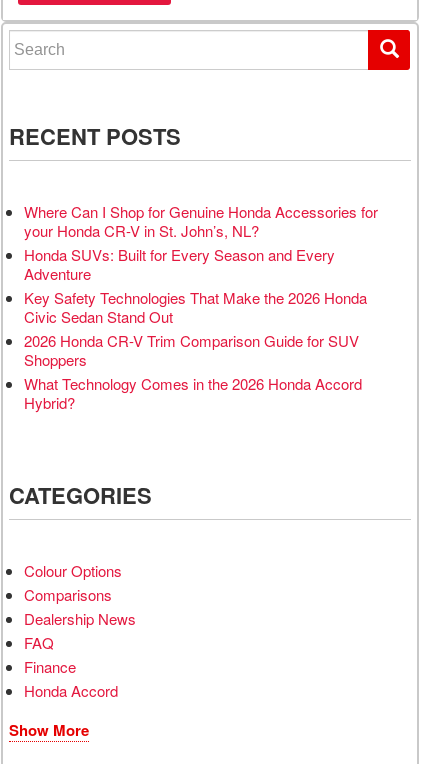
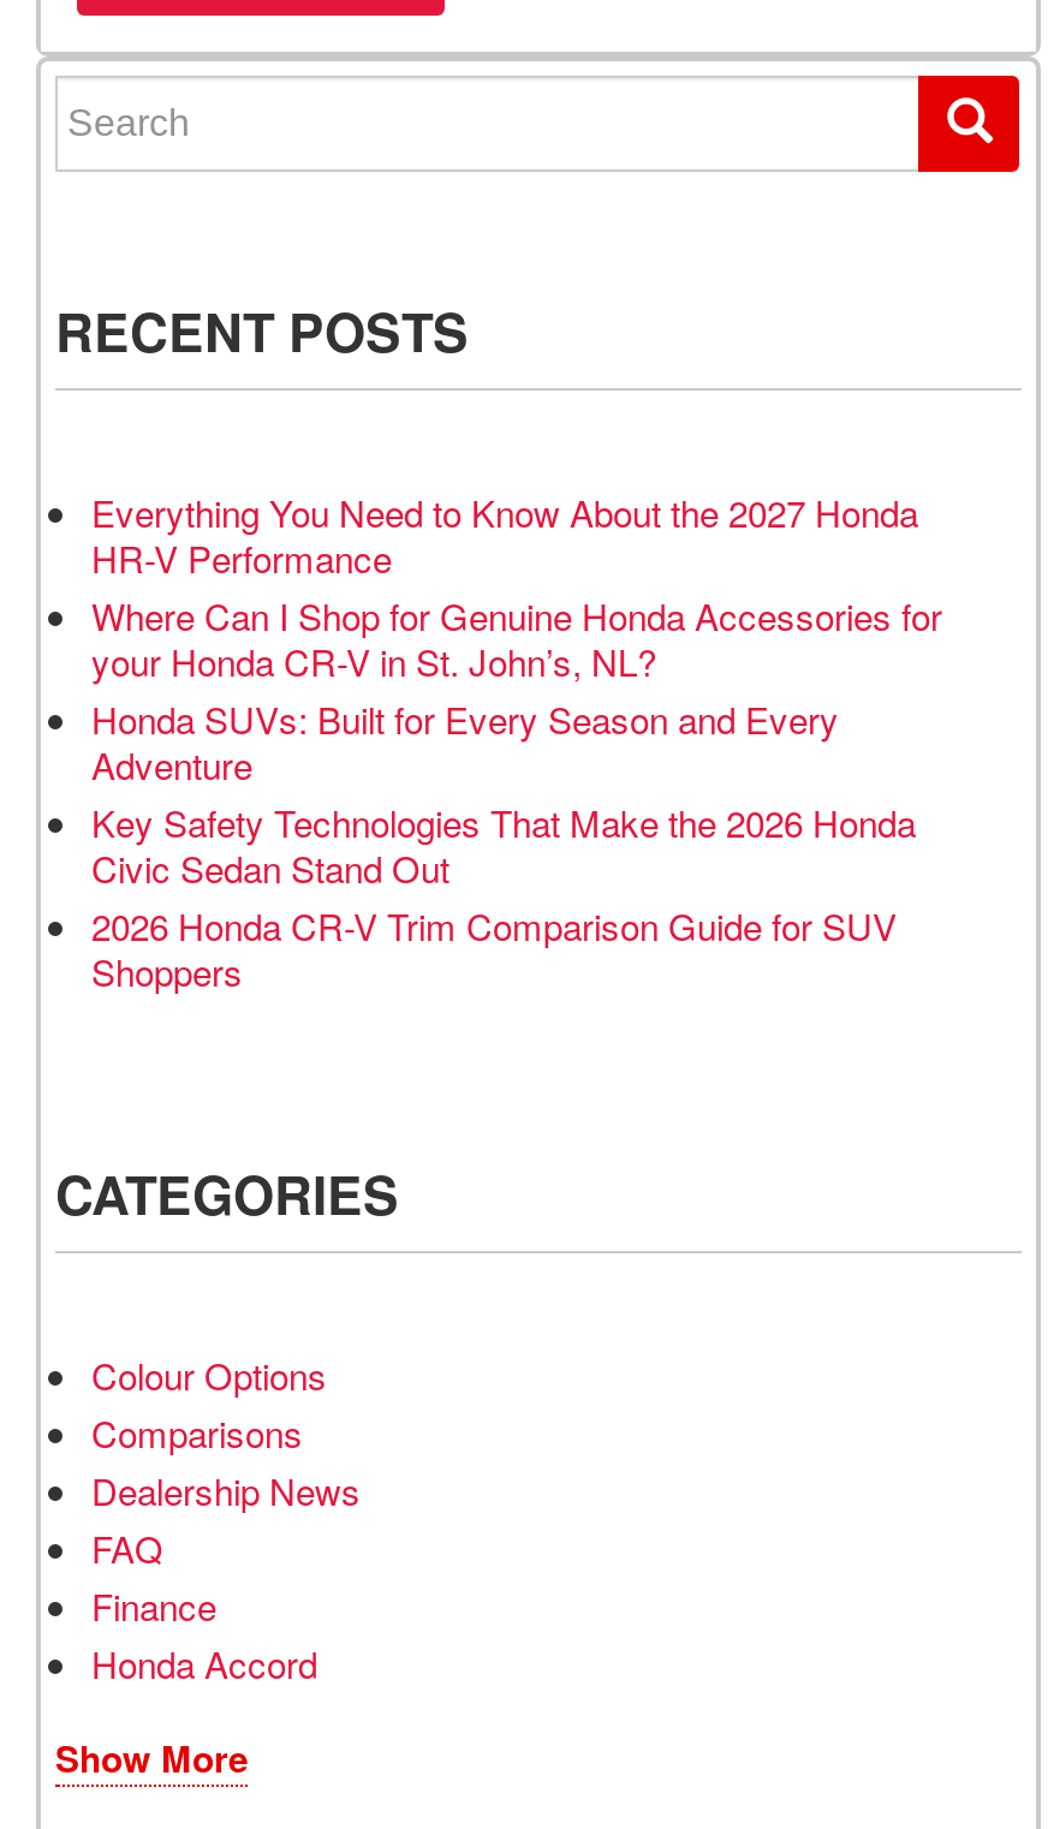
+ Everything You Need to Know About the 2027 Honda
+ HR-V Performance

moved down: Where Can I Shop for Genuine Honda Accessories for | your Honda CR-V in St. John’s, NL? | Honda SUVs: Built for Every Season and Every | Adventure | Key Safety Technologies That Make the 2026 Honda | Civic Sedan Stand Out | 2026 Honda CR-V Trim Comparison Guide for SUV | Shoppers

- What Technology Comes in the 2026 Honda Accord
- Hybrid?
